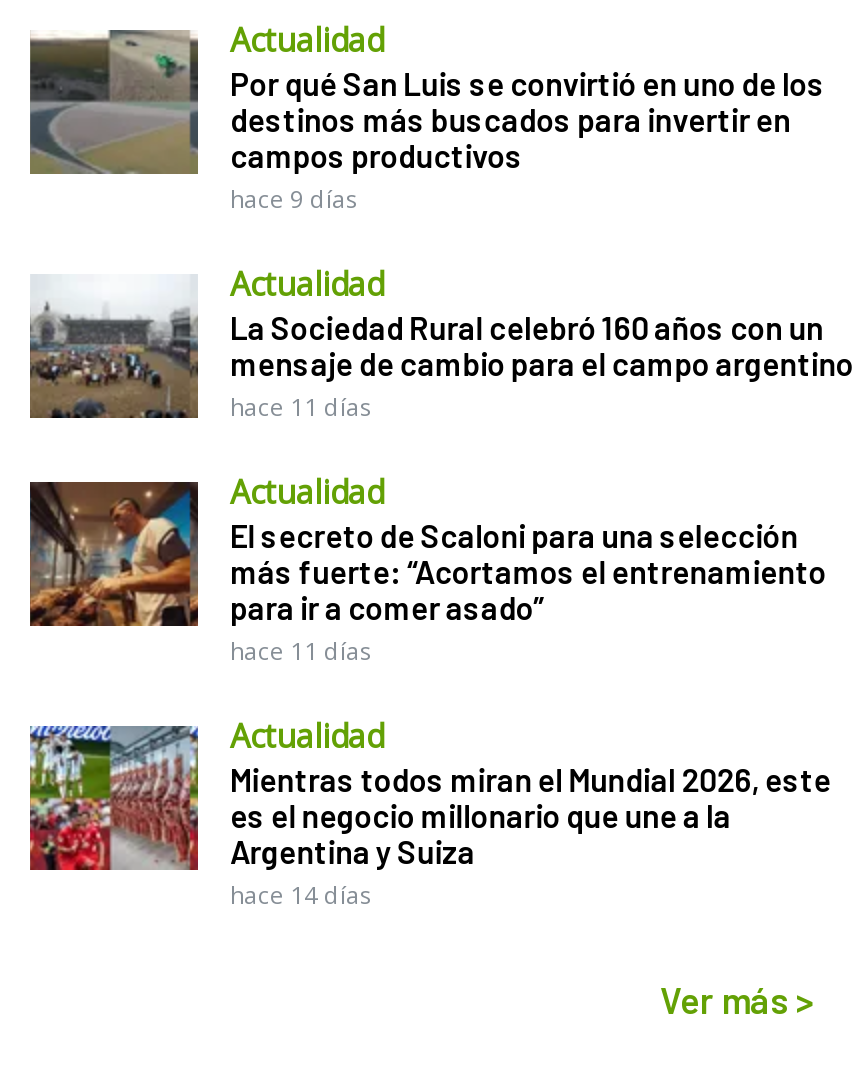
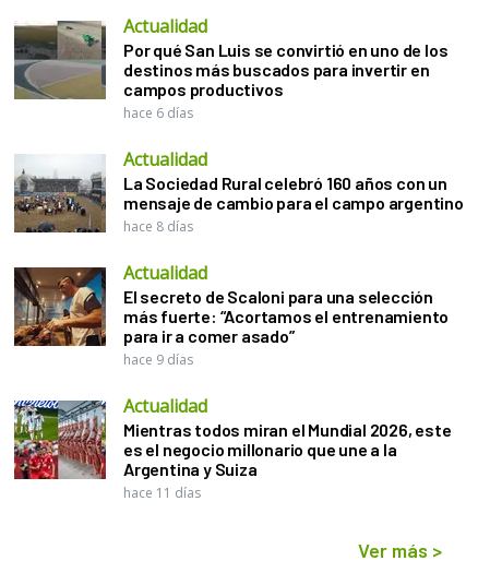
- hace 9 días
+ hace 6 días

- hace 11 días
+ hace 8 días

- hace 11 días
+ hace 9 días

- hace 14 días
+ hace 11 días
